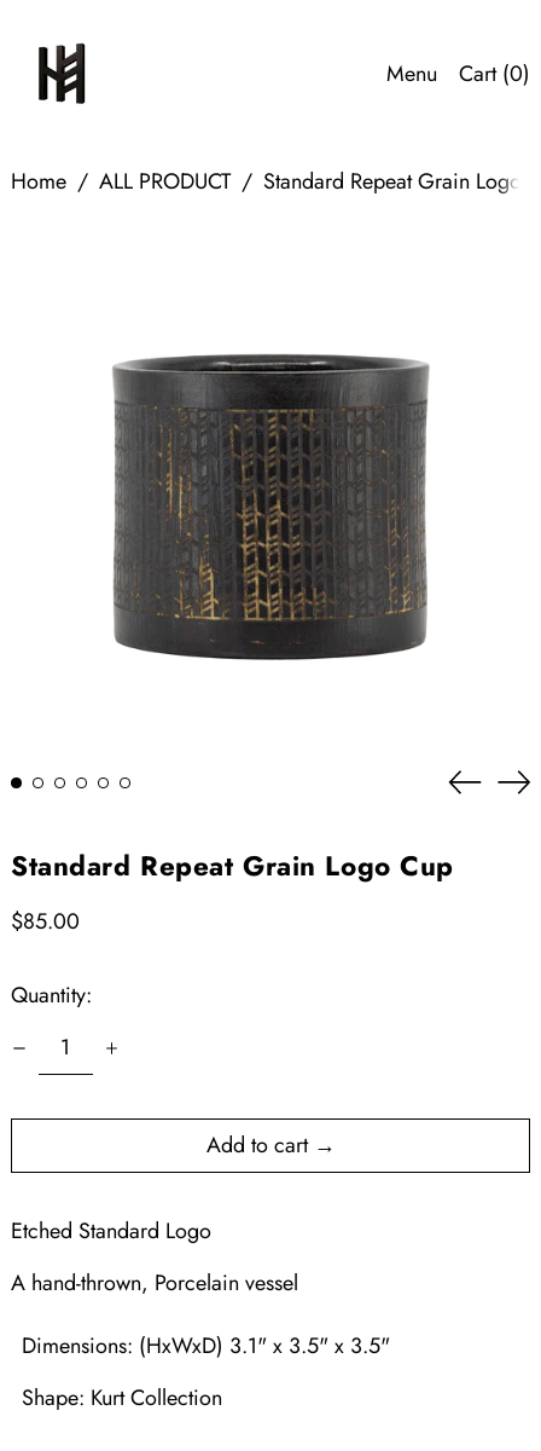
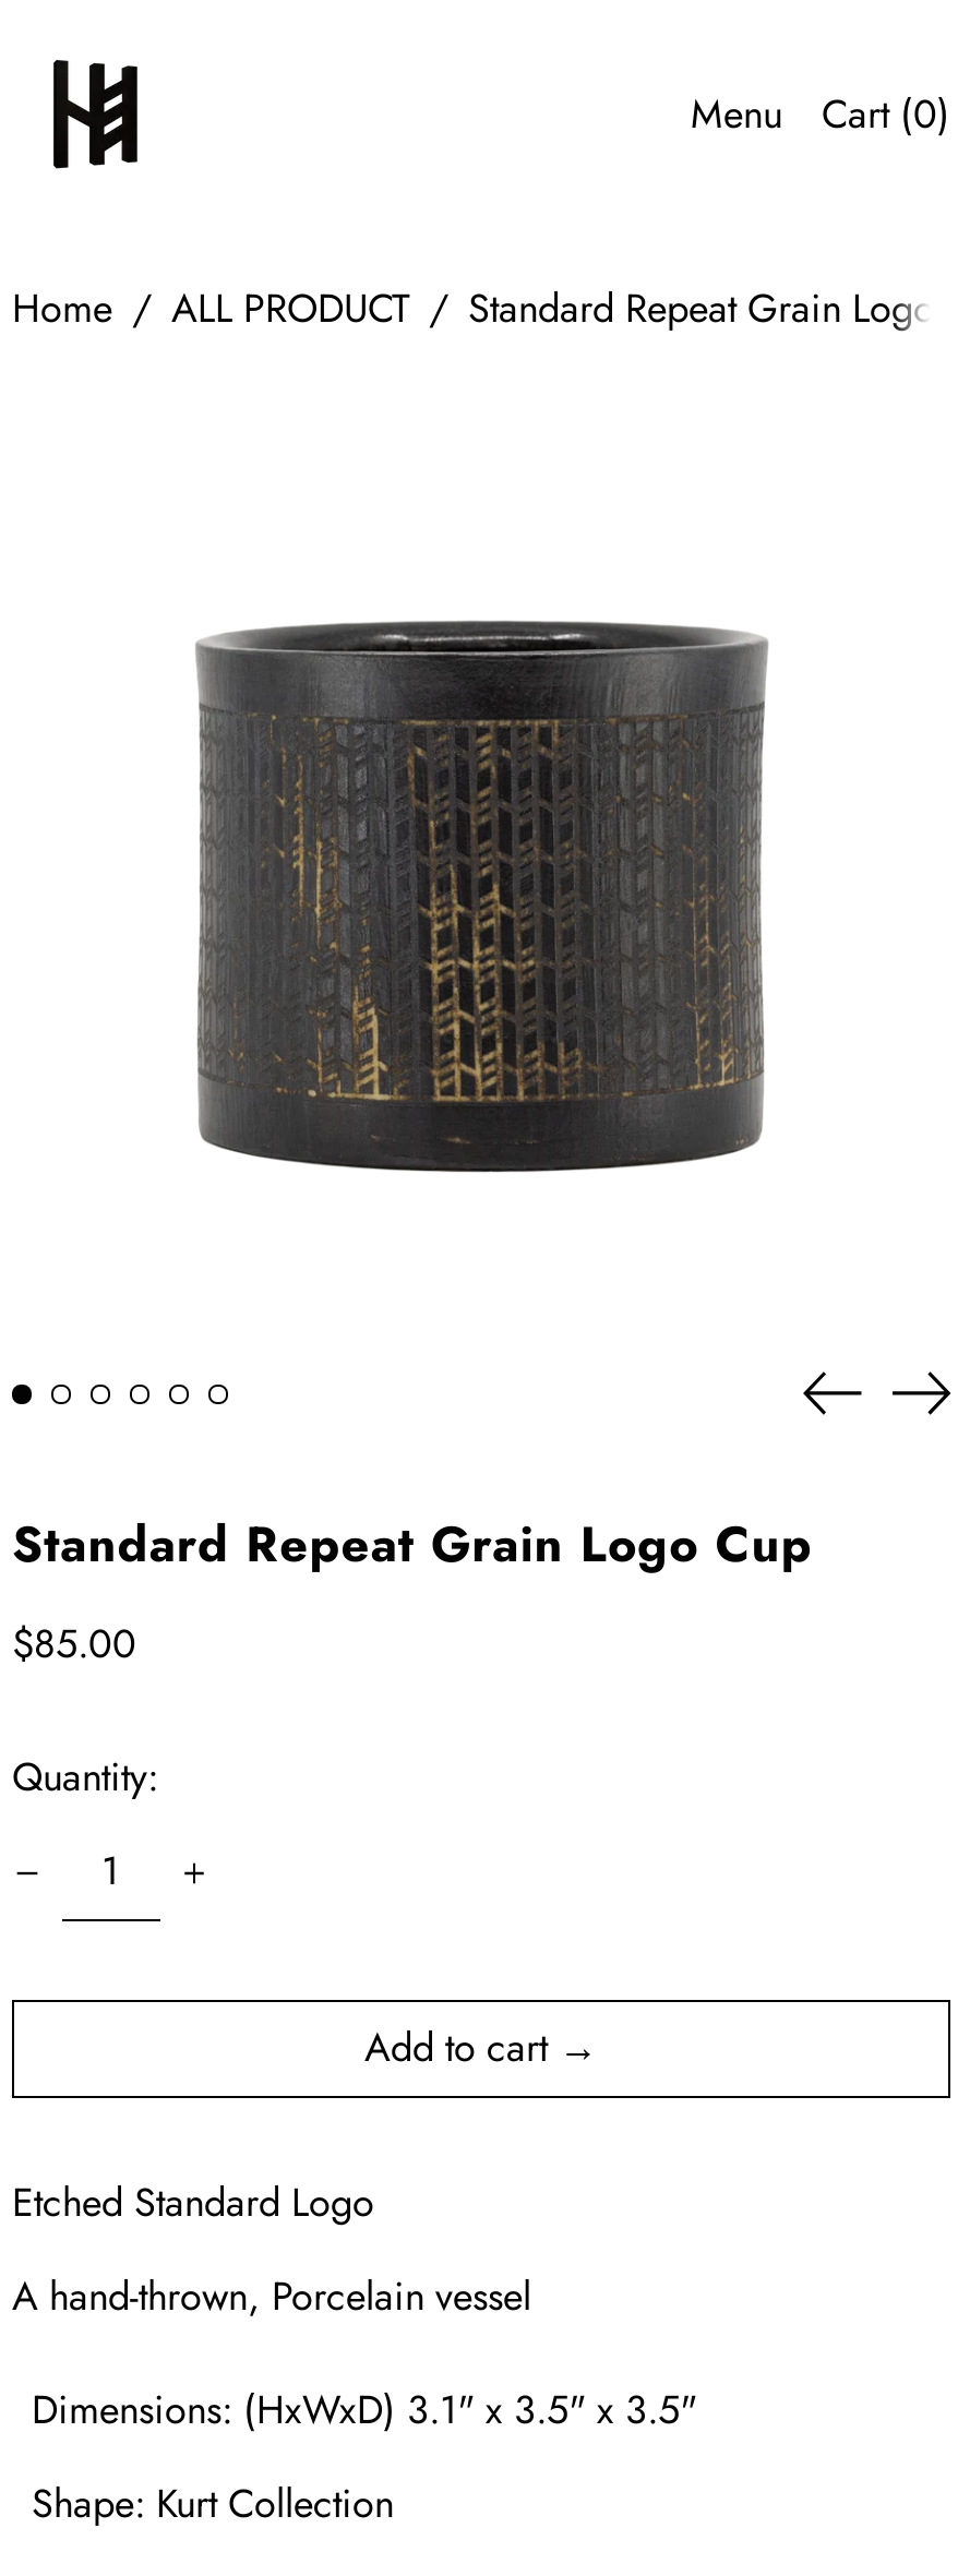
- [image]
+ [image]
